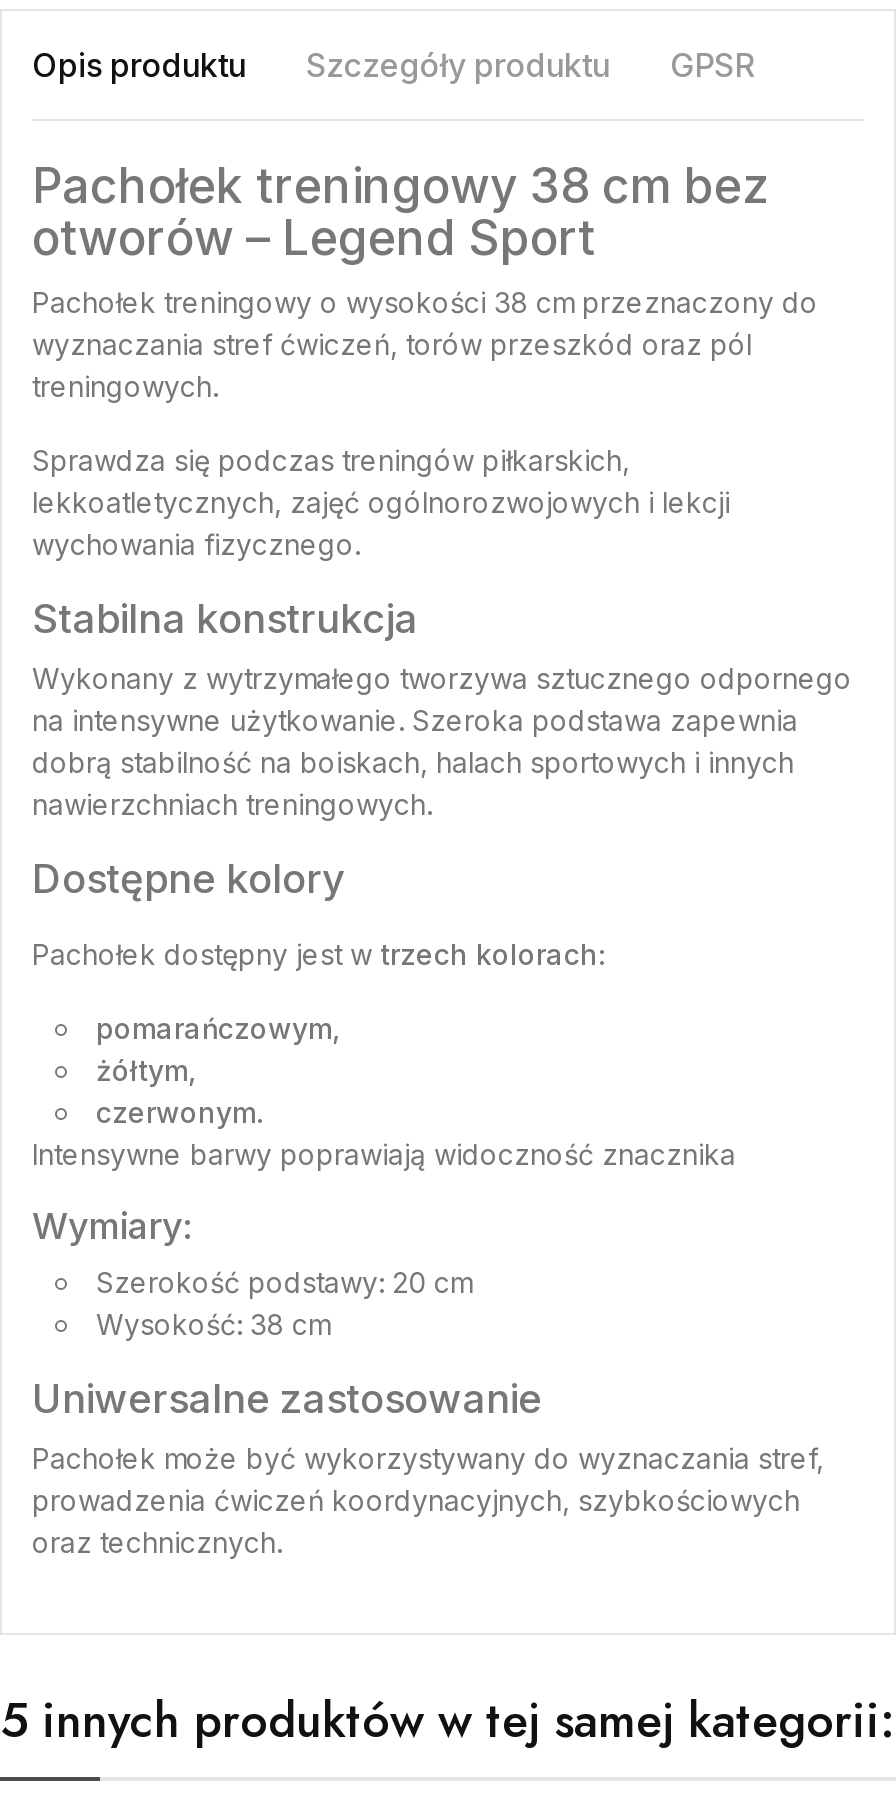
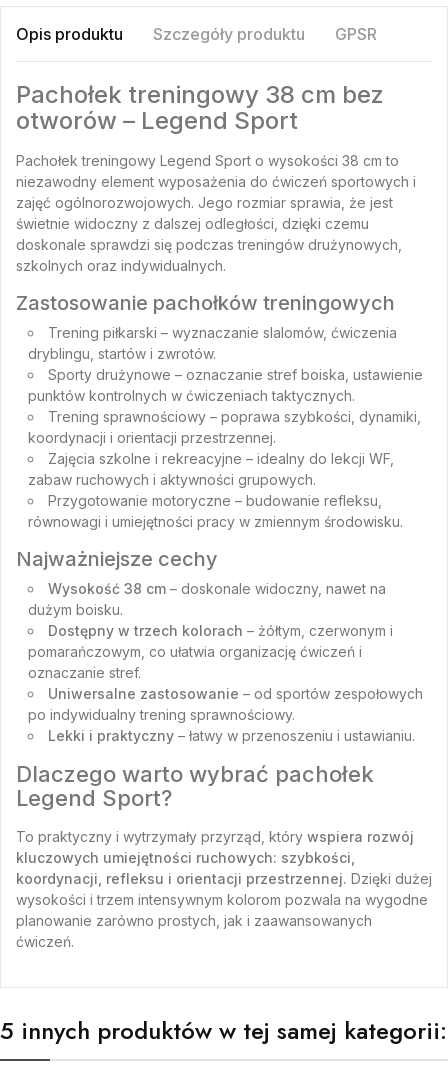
- Pachołek treningowy o wysokości 38 cm przeznaczony do
- wyznaczania stref ćwiczeń, torów przeszkód oraz pól
- treningowych.
- Sprawdza się podczas treningów piłkarskich,
- lekkoatletycznych, zajęć ogólnorozwojowych i lekcji
- wychowania fizycznego.
- Stabilna konstrukcja
- Wykonany z wytrzymałego tworzywa sztucznego odpornego
- na intensywne użytkowanie. Szeroka podstawa zapewnia
- dobrą stabilność na boiskach, halach sportowych i innych
- nawierzchniach treningowych.
- Dostępne kolory
- Pachołek dostępny jest w trzech kolorach:
- pomarańczowym,
- żółtym,
- czerwonym.
- Intensywne barwy poprawiają widoczność znacznika
- Wymiary:
- Szerokość podstawy: 20 cm
- Wysokość: 38 cm
- Uniwersalne zastosowanie
- Pachołek może być wykorzystywany do wyznaczania stref,
- prowadzenia ćwiczeń koordynacyjnych, szybkościowych
- oraz technicznych.
+ Pachołek treningowy Legend Sport o wysokości 38 cm to
+ niezawodny element wyposażenia do ćwiczeń sportowych i
+ zajęć ogólnorozwojowych. Jego rozmiar sprawia, że jest
+ świetnie widoczny z dalszej odległości, dzięki czemu
+ doskonale sprawdzi się podczas treningów drużynowych,
+ szkolnych oraz indywidualnych.
+ Zastosowanie pachołków treningowych
+ Trening piłkarski – wyznaczanie slalomów, ćwiczenia
+ dryblingu, startów i zwrotów.
+ Sporty drużynowe – oznaczanie stref boiska, ustawienie
+ punktów kontrolnych w ćwiczeniach taktycznych.
+ Trening sprawnościowy – poprawa szybkości, dynamiki,
+ koordynacji i orientacji przestrzennej.
+ Zajęcia szkolne i rekreacyjne – idealny do lekcji WF,
+ zabaw ruchowych i aktywności grupowych.
+ Przygotowanie motoryczne – budowanie refleksu,
+ równowagi i umiejętności pracy w zmiennym środowisku.
+ Najważniejsze cechy
+ Wysokość 38 cm – doskonale widoczny, nawet na
+ dużym boisku.
+ Dostępny w trzech kolorach – żółtym, czerwonym i
+ pomarańczowym, co ułatwia organizację ćwiczeń i
+ oznaczanie stref.
+ Uniwersalne zastosowanie – od sportów zespołowych
+ po indywidualny trening sprawnościowy.
+ Lekki i praktyczny – łatwy w przenoszeniu i ustawianiu.
+ Dlaczego warto wybrać pachołek
+ Legend Sport?
+ To praktyczny i wytrzymały przyrząd, który wspiera rozwój
+ kluczowych umiejętności ruchowych: szybkości,
+ koordynacji, refleksu i orientacji przestrzennej. Dzięki dużej
+ wysokości i trzem intensywnym kolorom pozwala na wygodne
+ planowanie zarówno prostych, jak i zaawansowanych
+ ćwiczeń.
